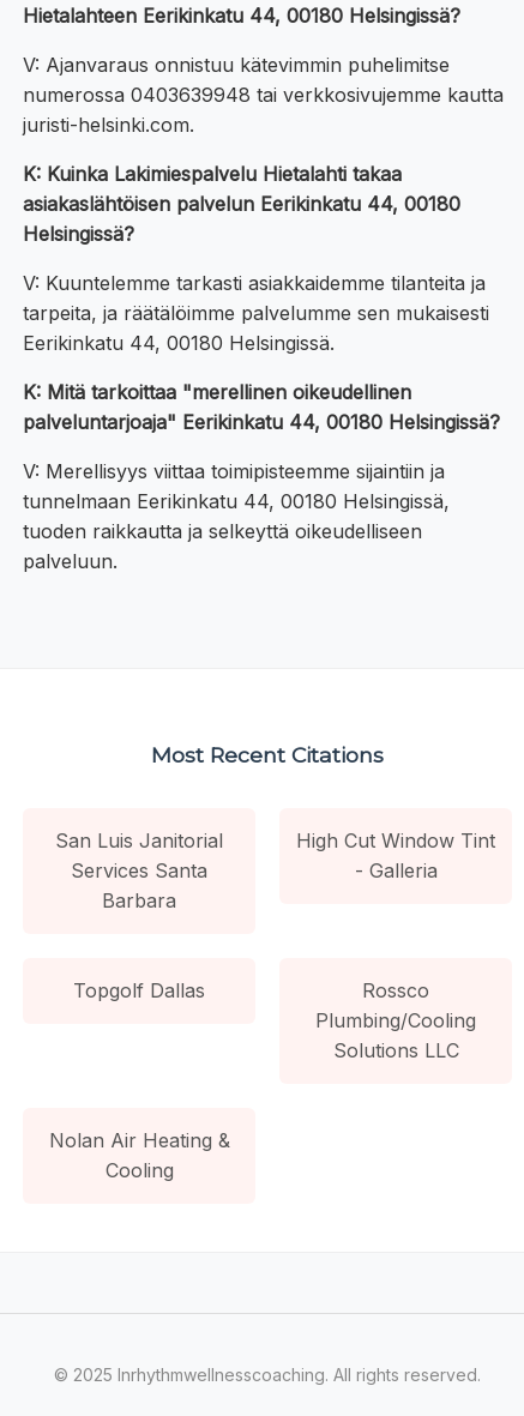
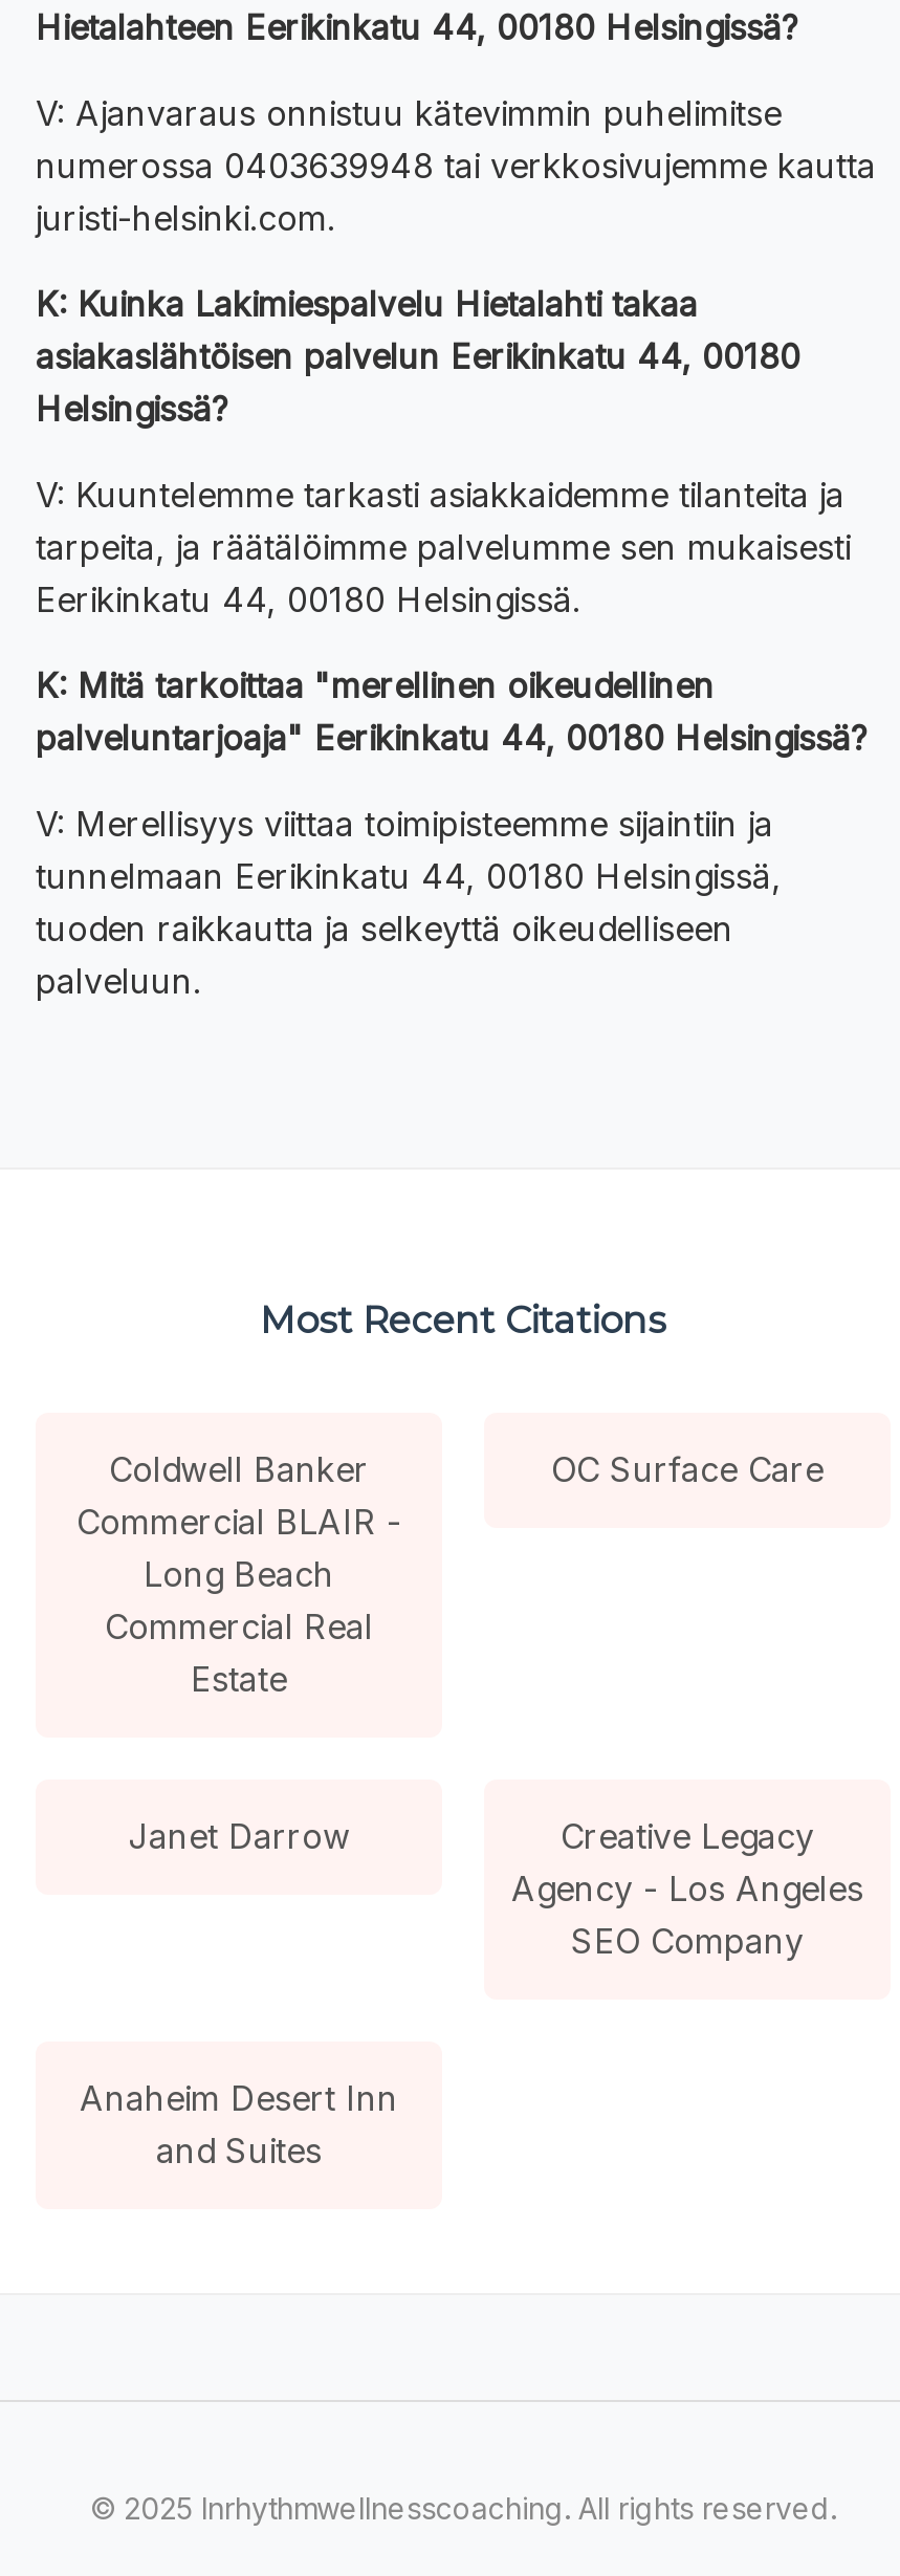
- San Luis Janitorial
- Services Santa
- Barbara
+ Coldwell Banker
+ Commercial BLAIR -
+ Long Beach
+ Commercial Real
+ Estate

- High Cut Window Tint
- - Galleria
+ OC Surface Care

- Topgolf Dallas
- Rossco
- Plumbing/Cooling
- Solutions LLC
+ Janet Darrow
+ Creative Legacy
+ Agency - Los Angeles
+ SEO Company

- Nolan Air Heating &
- Cooling
+ Anaheim Desert Inn
+ and Suites
